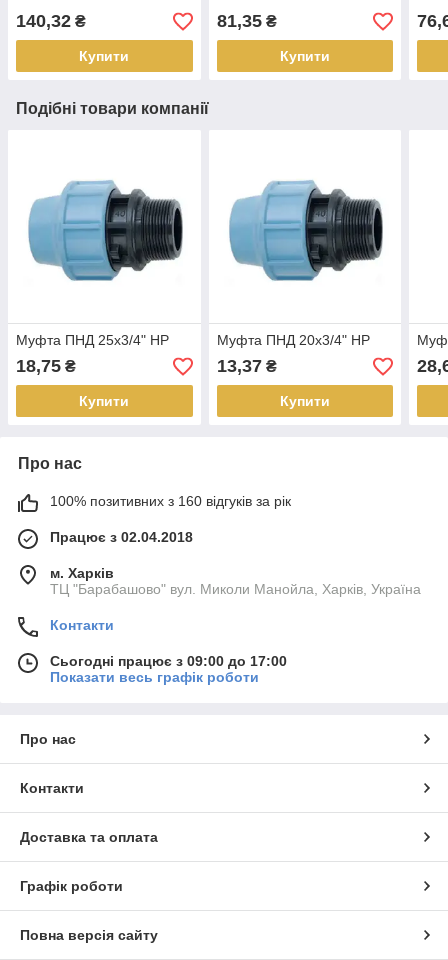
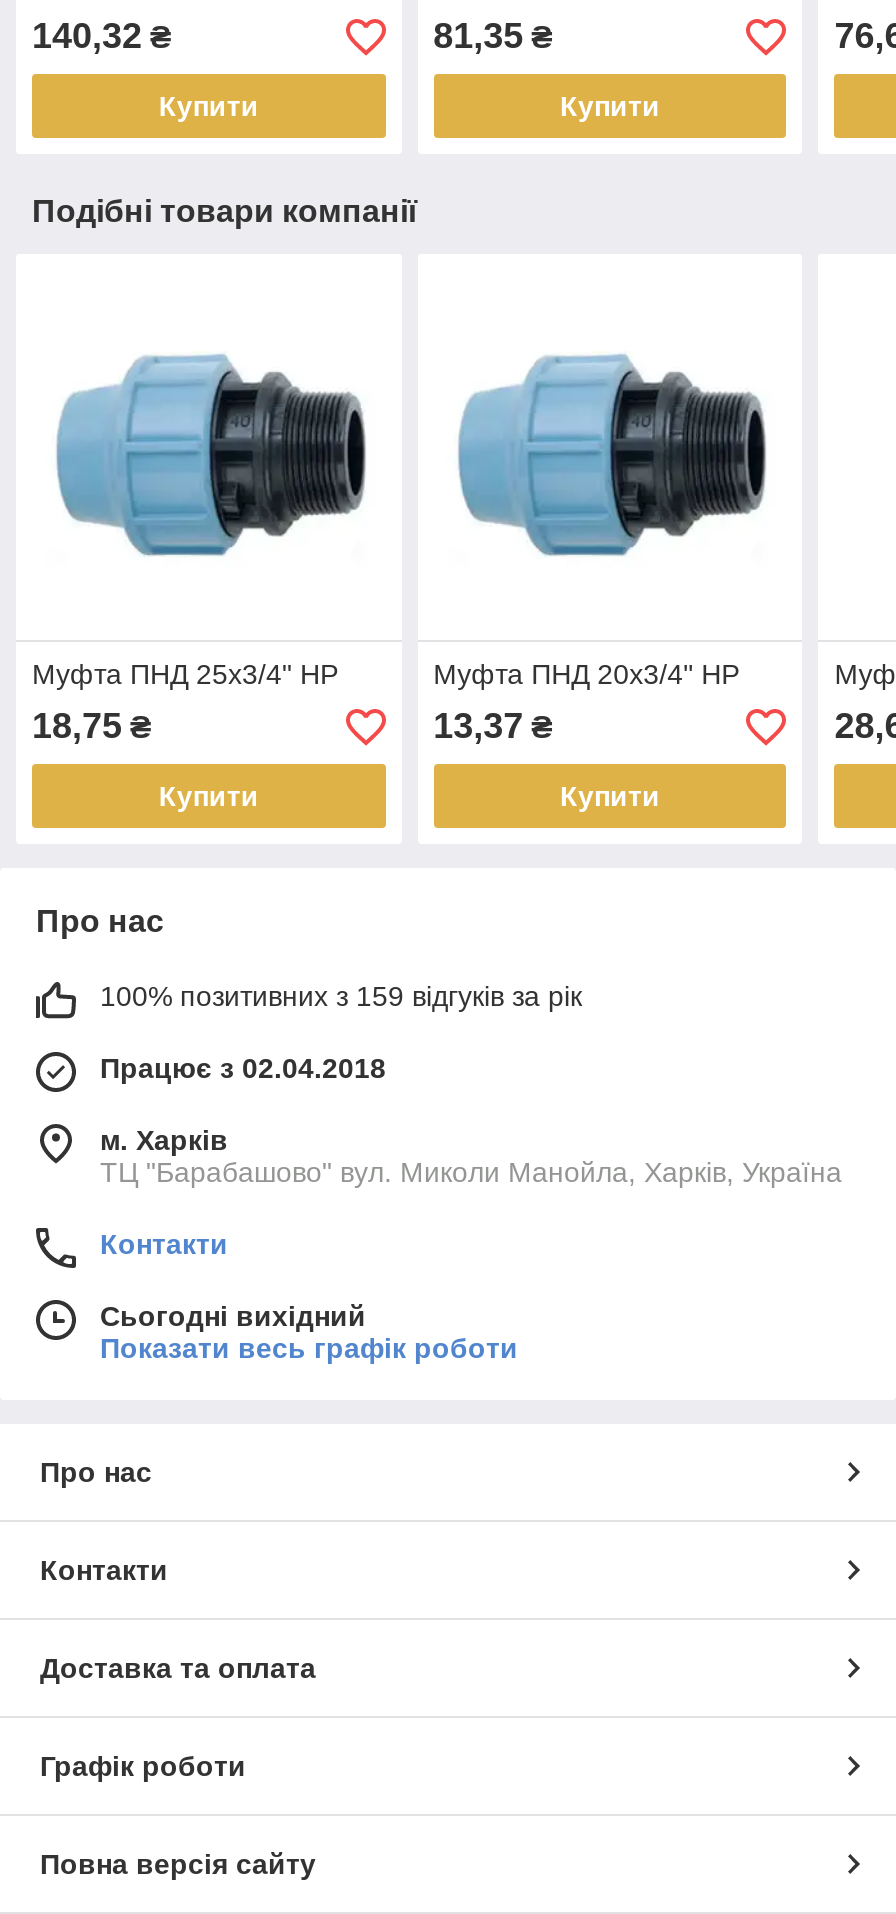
- 100% позитивних з 160 відгуків за рік
+ 100% позитивних з 159 відгуків за рік

- Сьогодні працює з 09:00 до 17:00
+ Сьогодні вихідний
